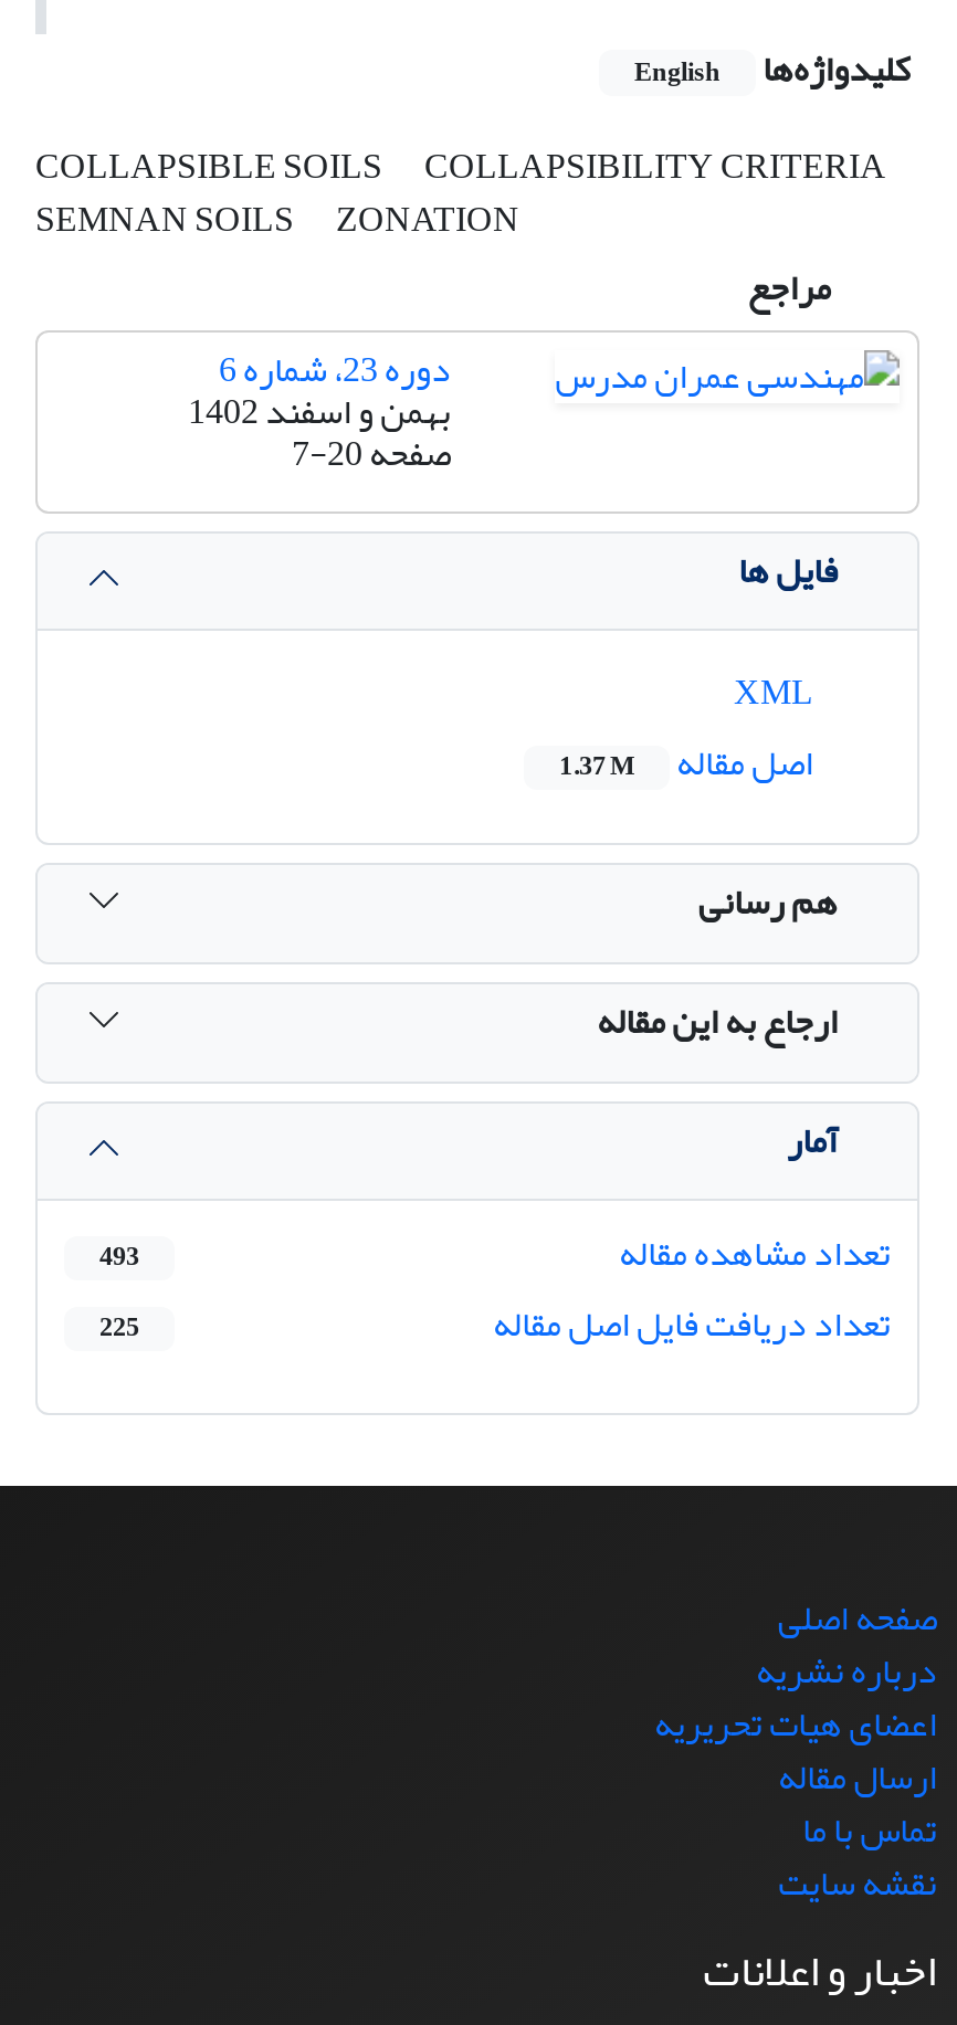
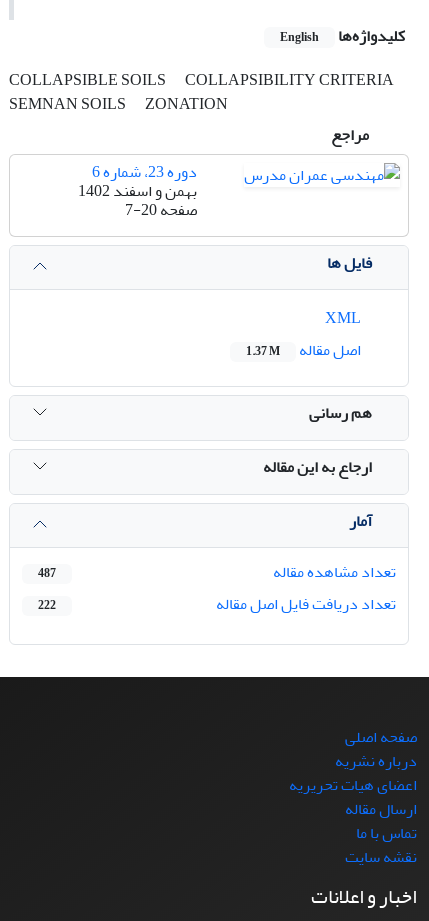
- 493
+ 487

- 225
+ 222
